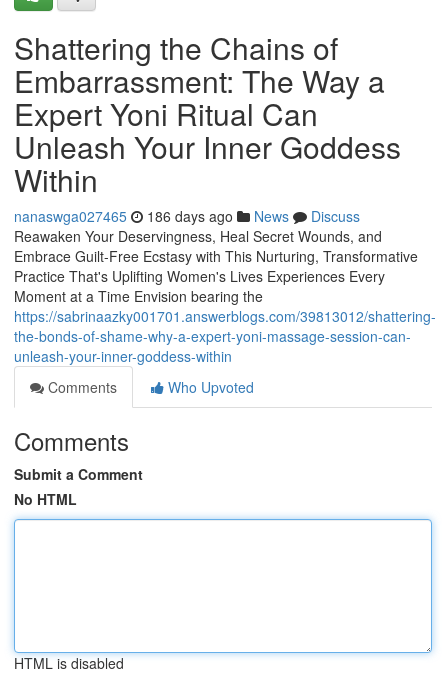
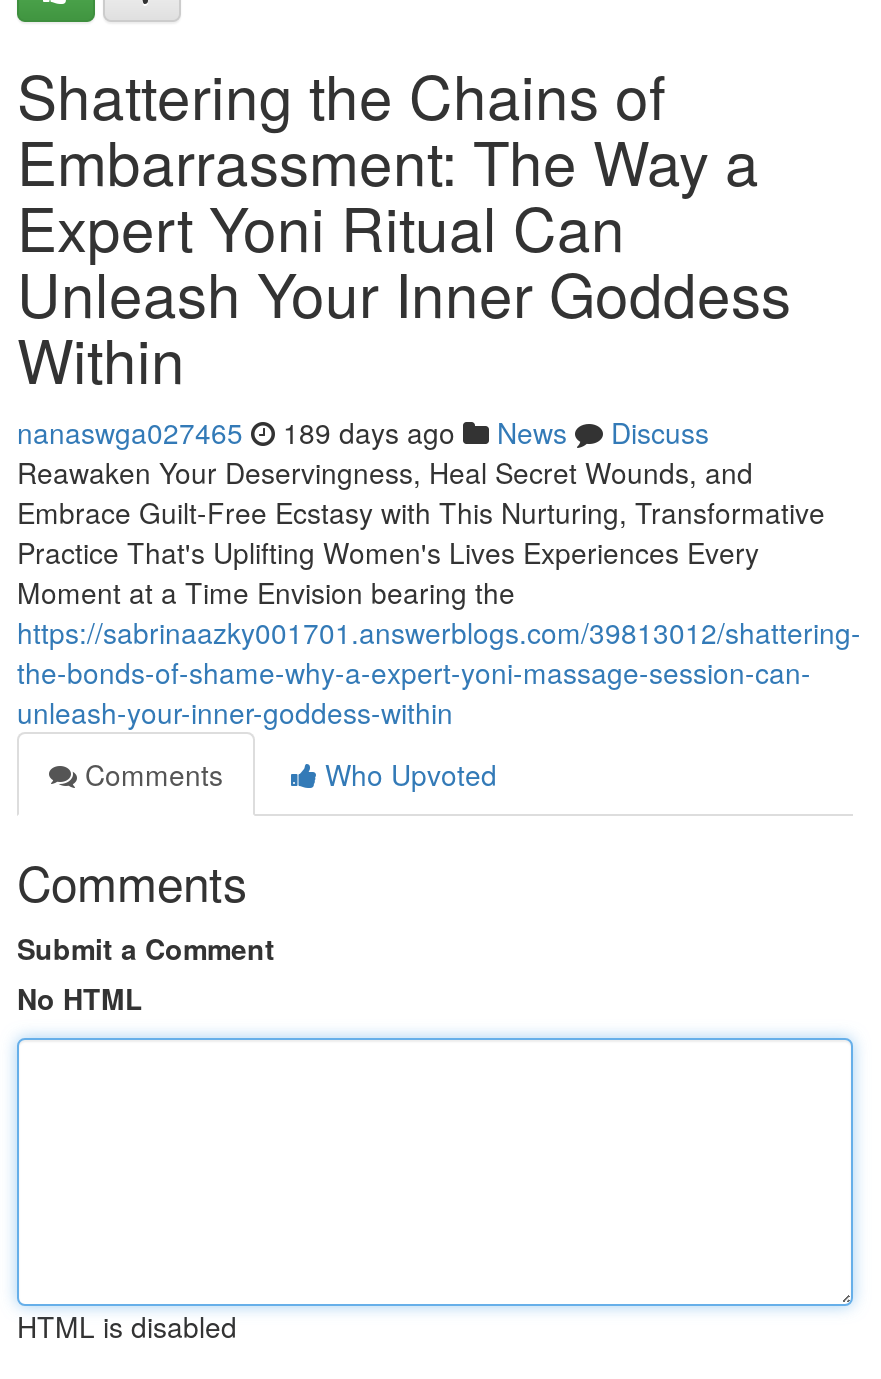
- nanaswga027465 186 days ago News Discuss
+ nanaswga027465 189 days ago News Discuss
